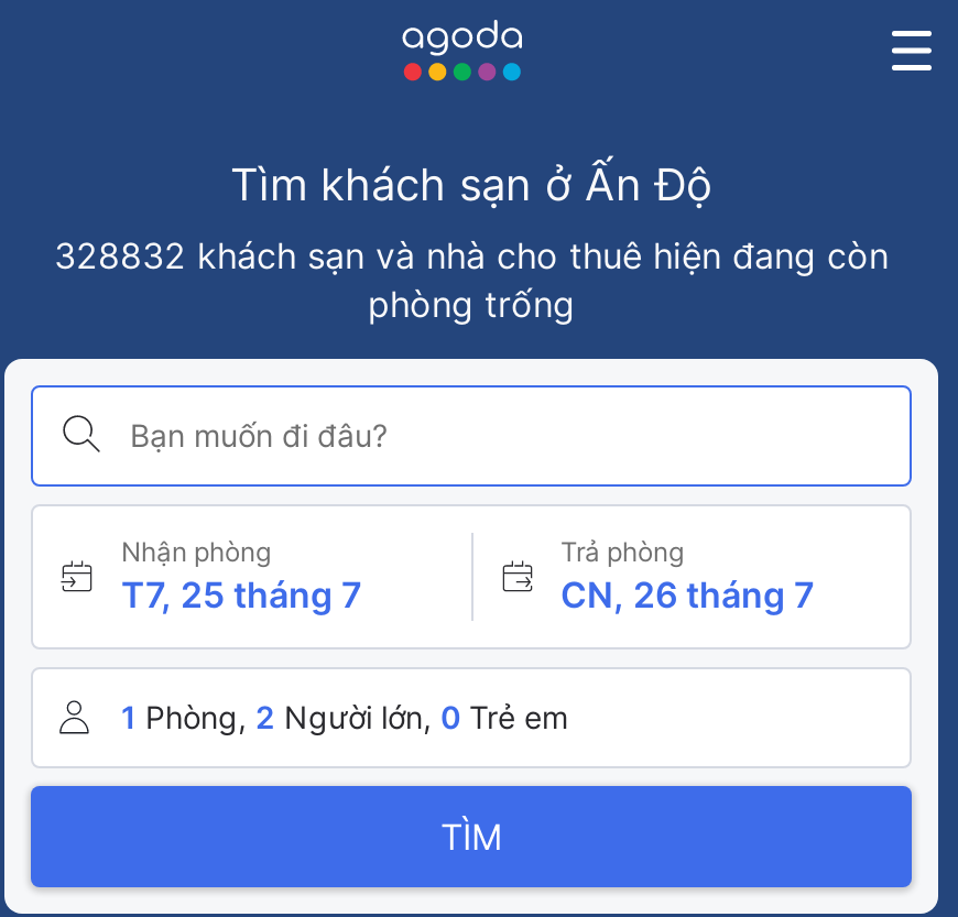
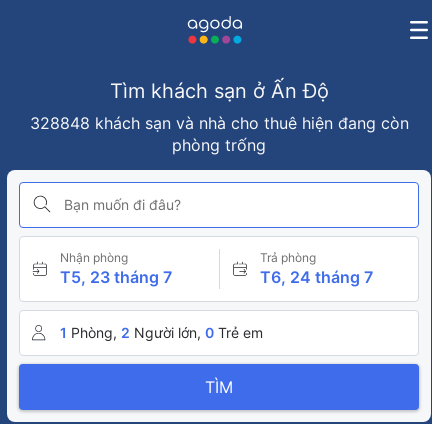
- 328832 khách sạn và nhà cho thuê hiện đang còn
+ 328848 khách sạn và nhà cho thuê hiện đang còn

- T7, 25 tháng 7
+ T5, 23 tháng 7

- CN, 26 tháng 7
+ T6, 24 tháng 7
